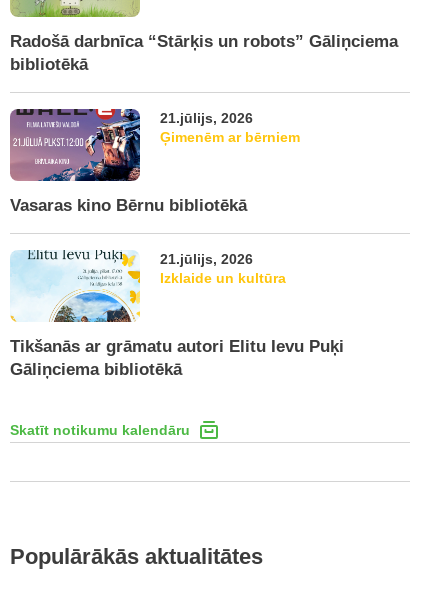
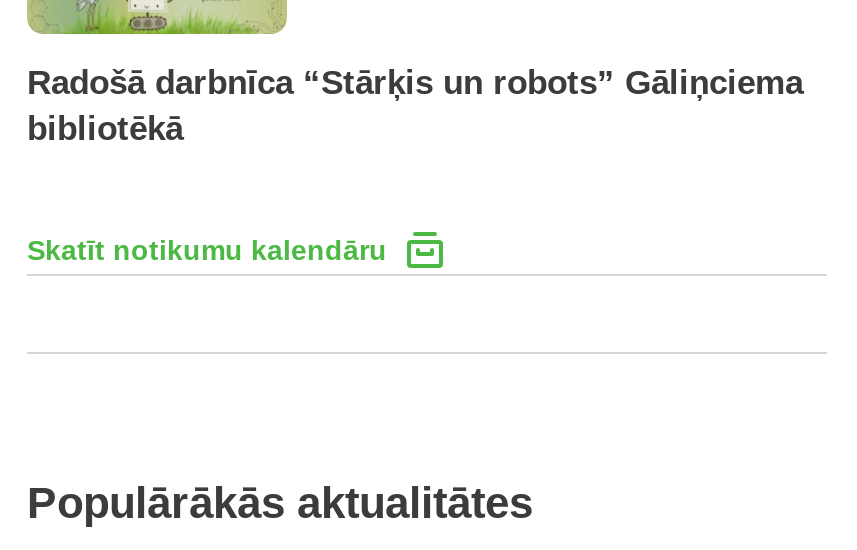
- [image]
- Vasaras kino Bērnu bibliotēkā
- 21.jūlijs, 2026
- Izklaide un kultūra

- 21.jūlijs, 2026
- Ģimenēm ar bērniem

- [image]
- Tikšanās ar grāmatu autori Elitu Ievu Puķi
- Gāliņciema bibliotēkā
